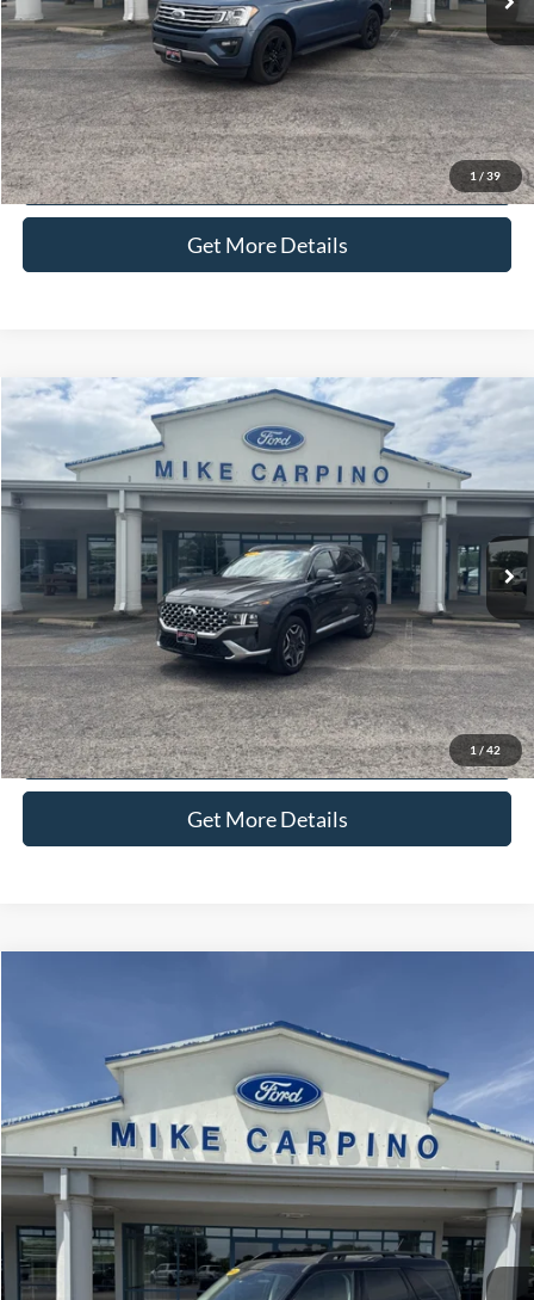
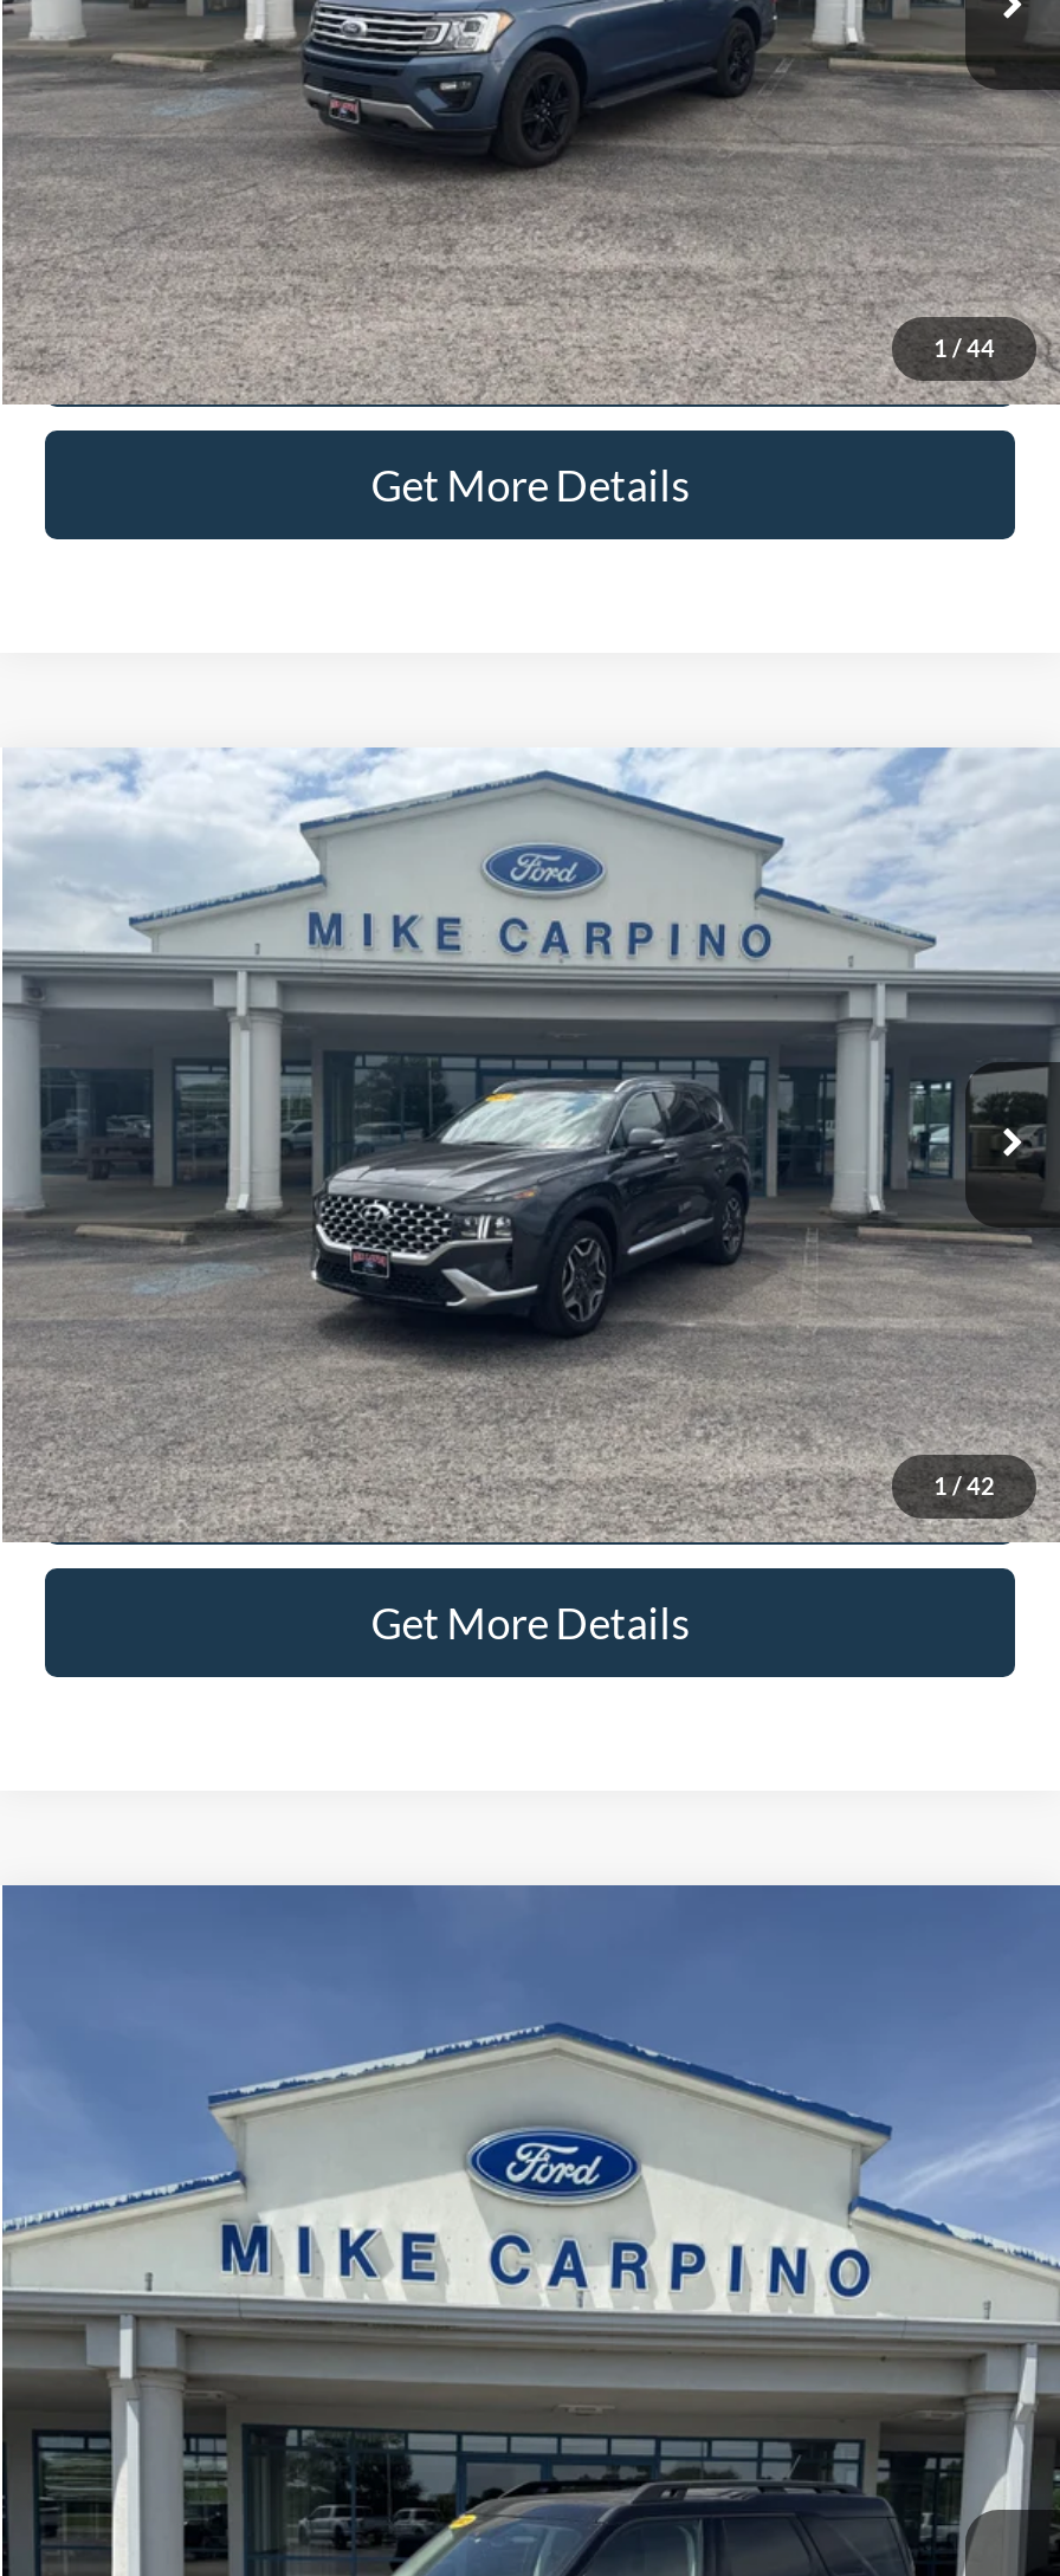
- 1 / 39
+ 1 / 44
